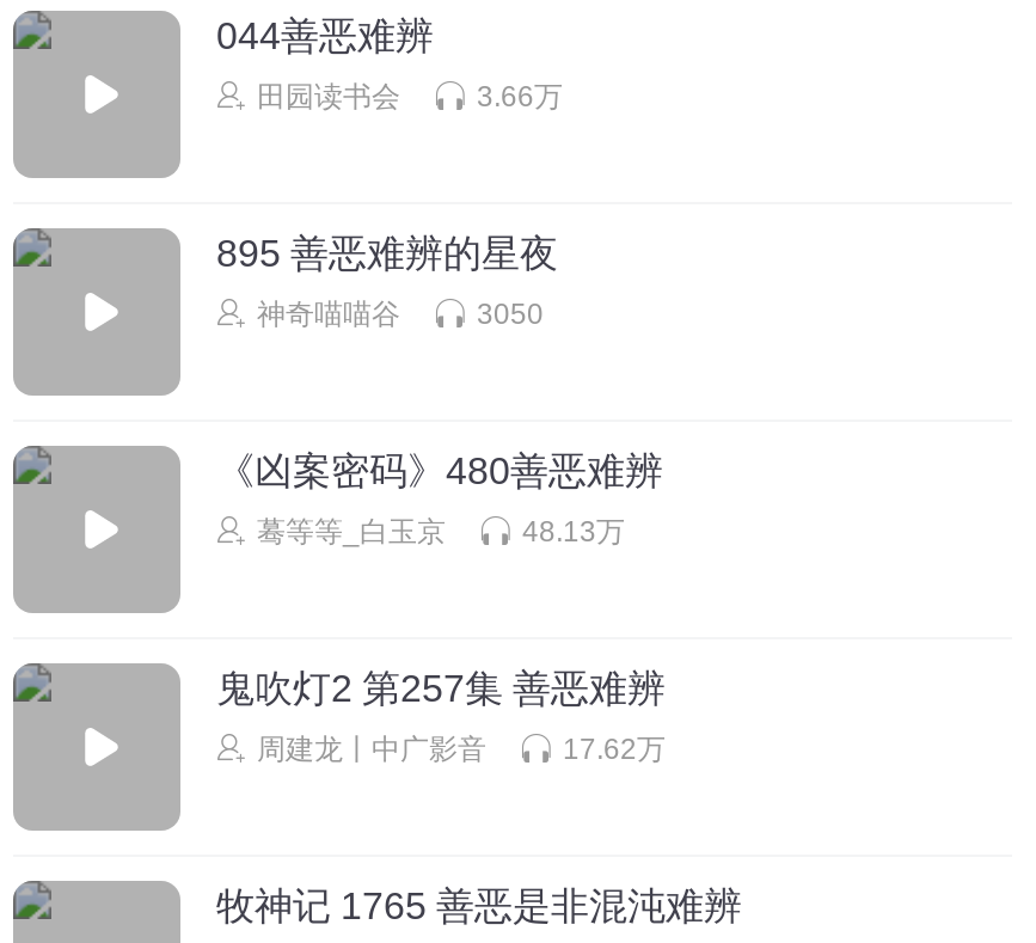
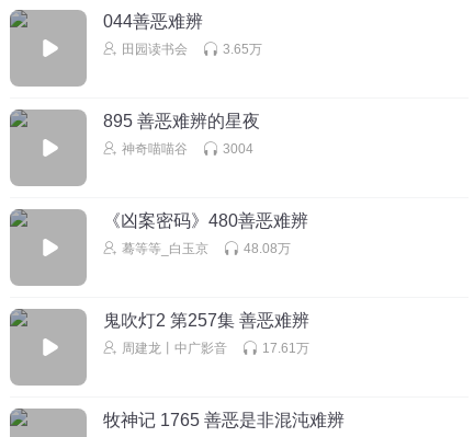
- 3.66万
+ 3.65万

- 3050
+ 3004

- 48.13万
+ 48.08万

- 17.62万
+ 17.61万
